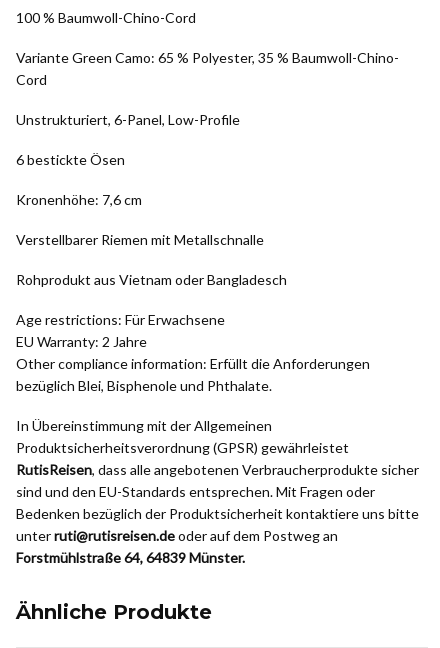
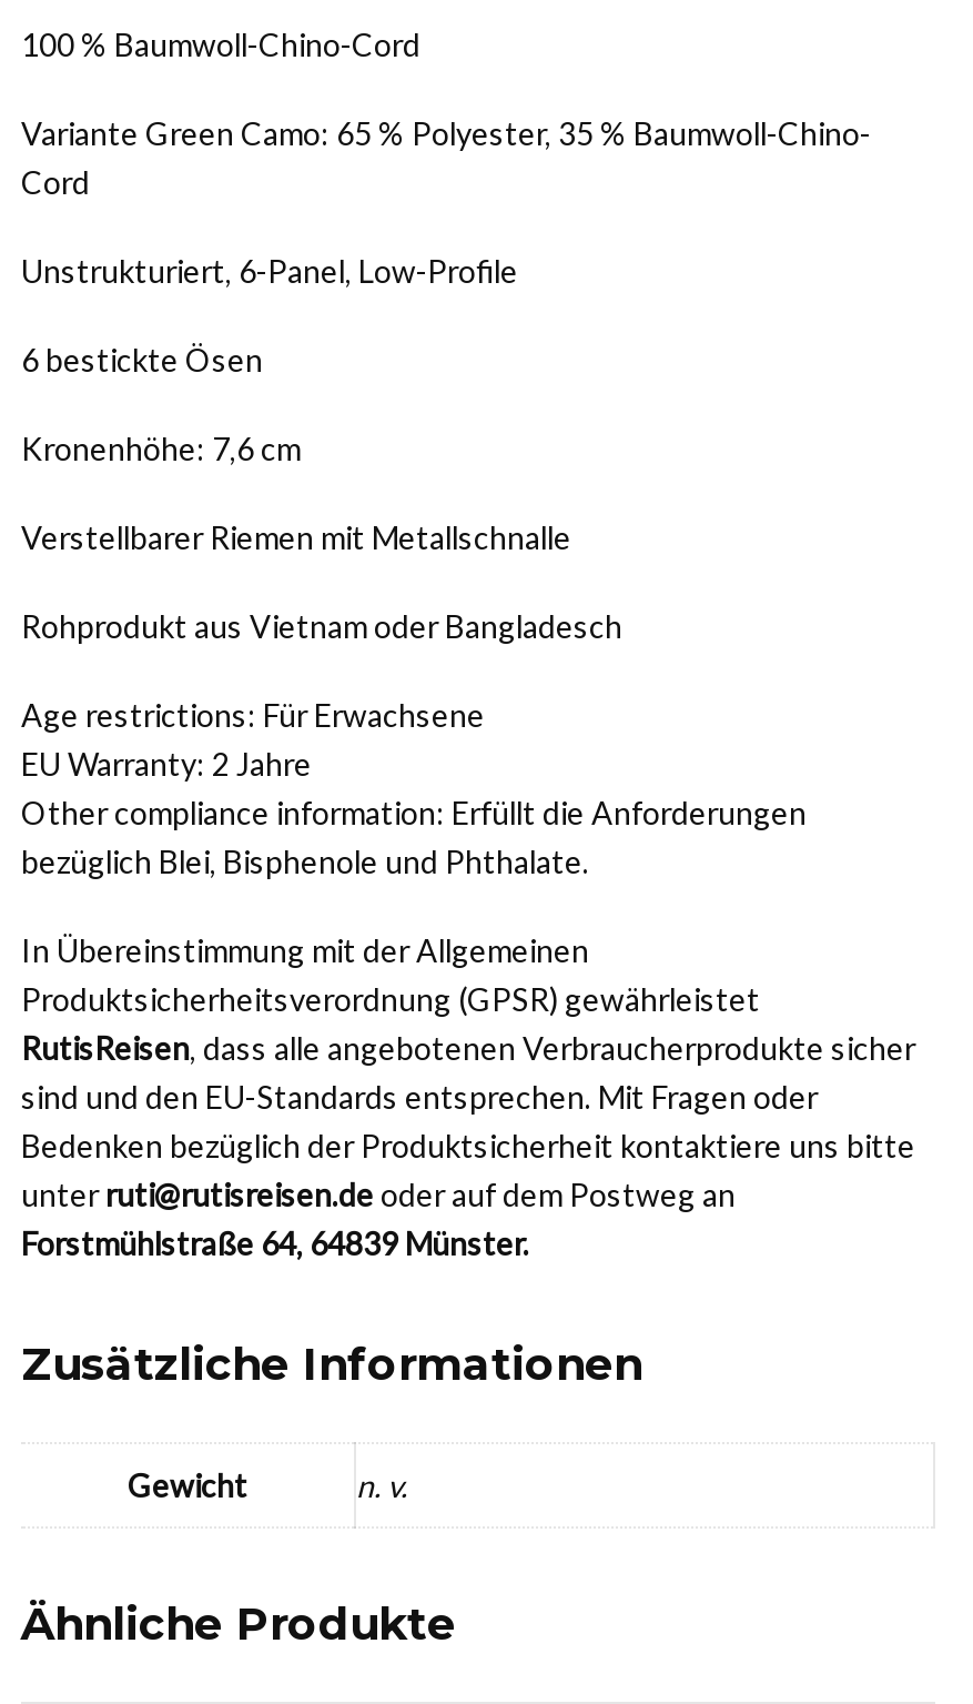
+ Zusätzliche Informationen
+ Gewicht
+ n. v.
